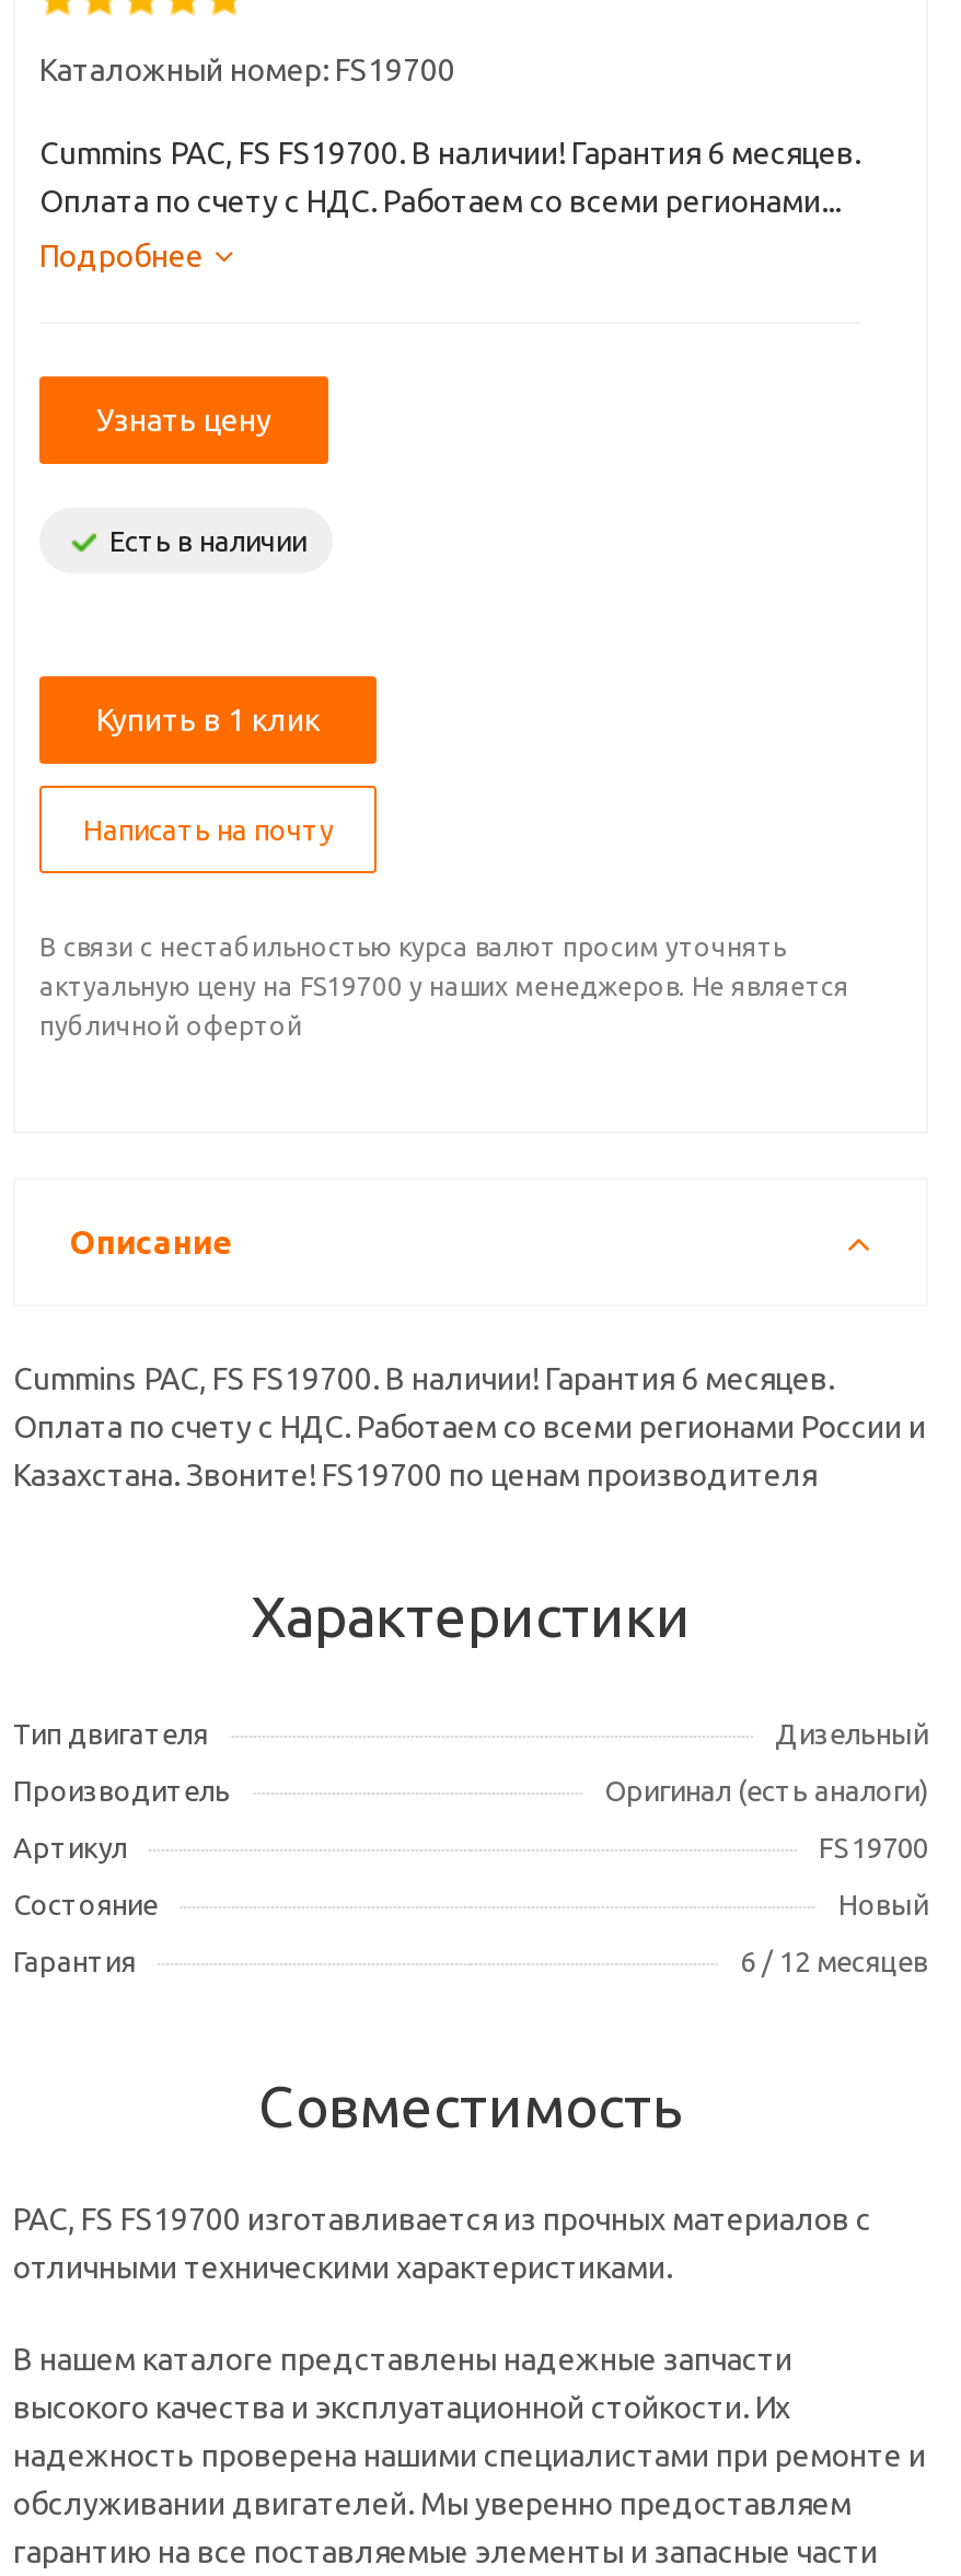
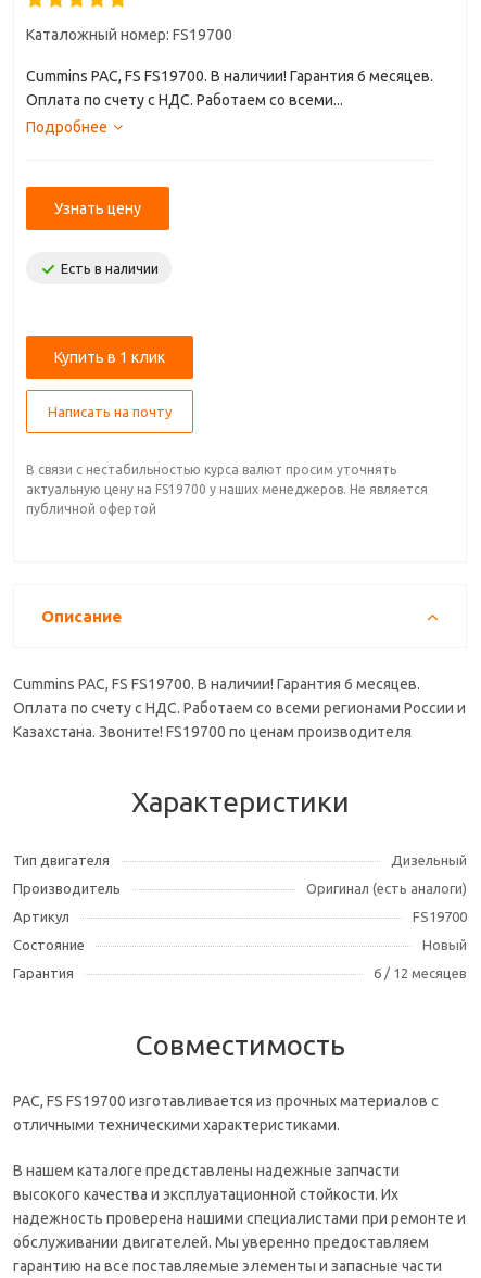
- Оплата по счету с НДС. Работаем со всеми регионами...
+ Оплата по счету с НДС. Работаем со всеми...
